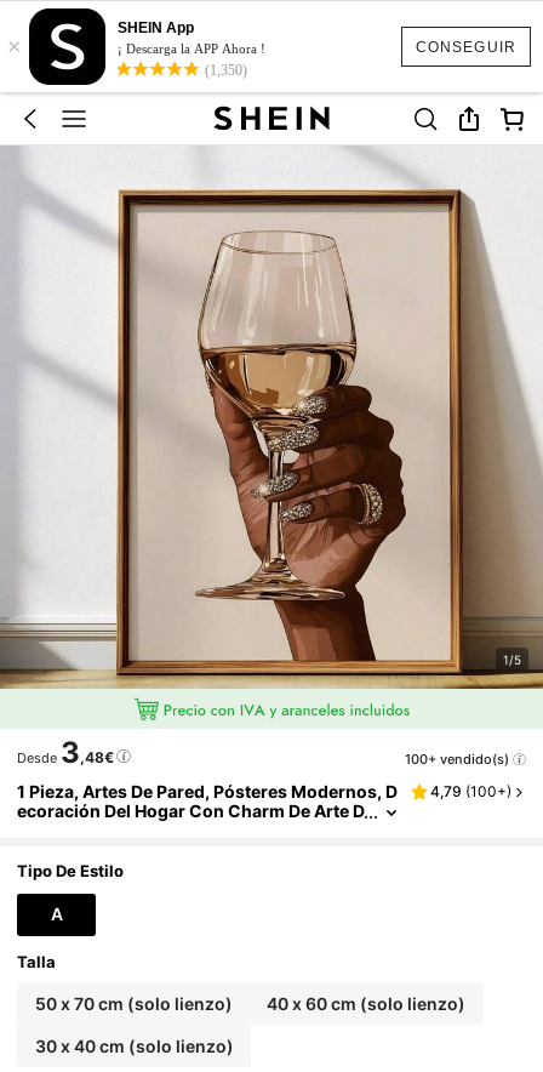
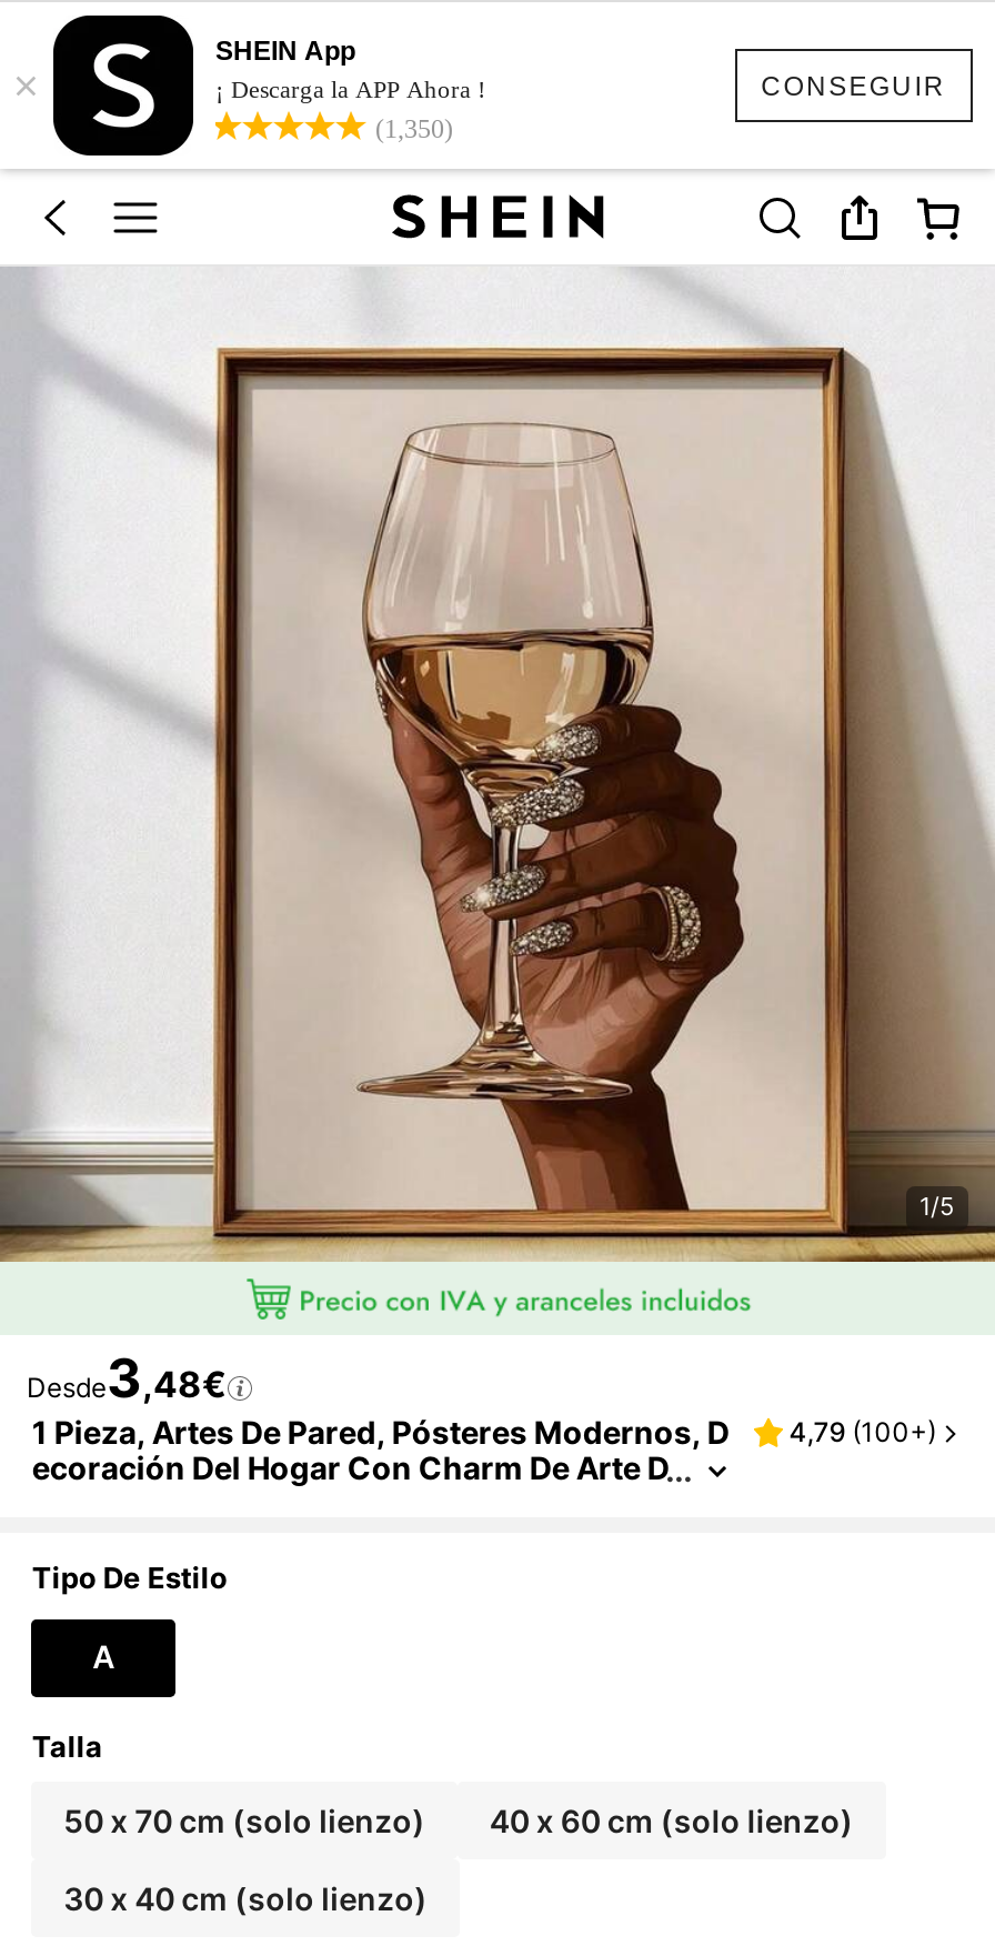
- 100+ vendido(s)
